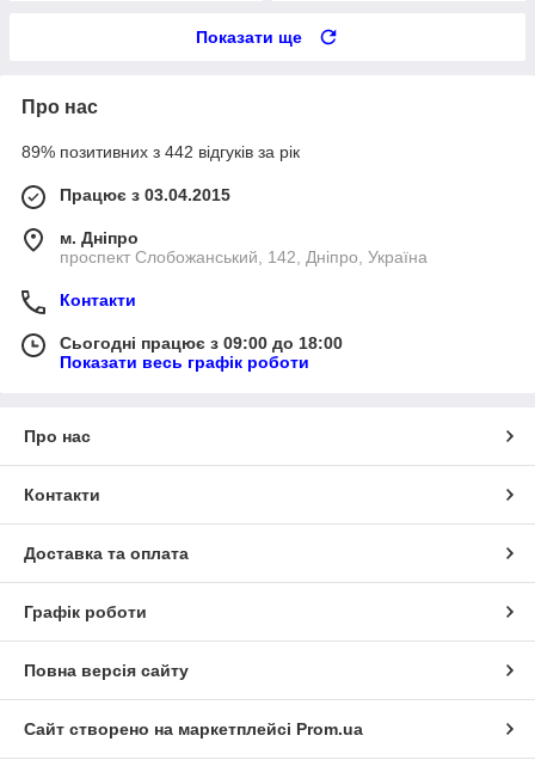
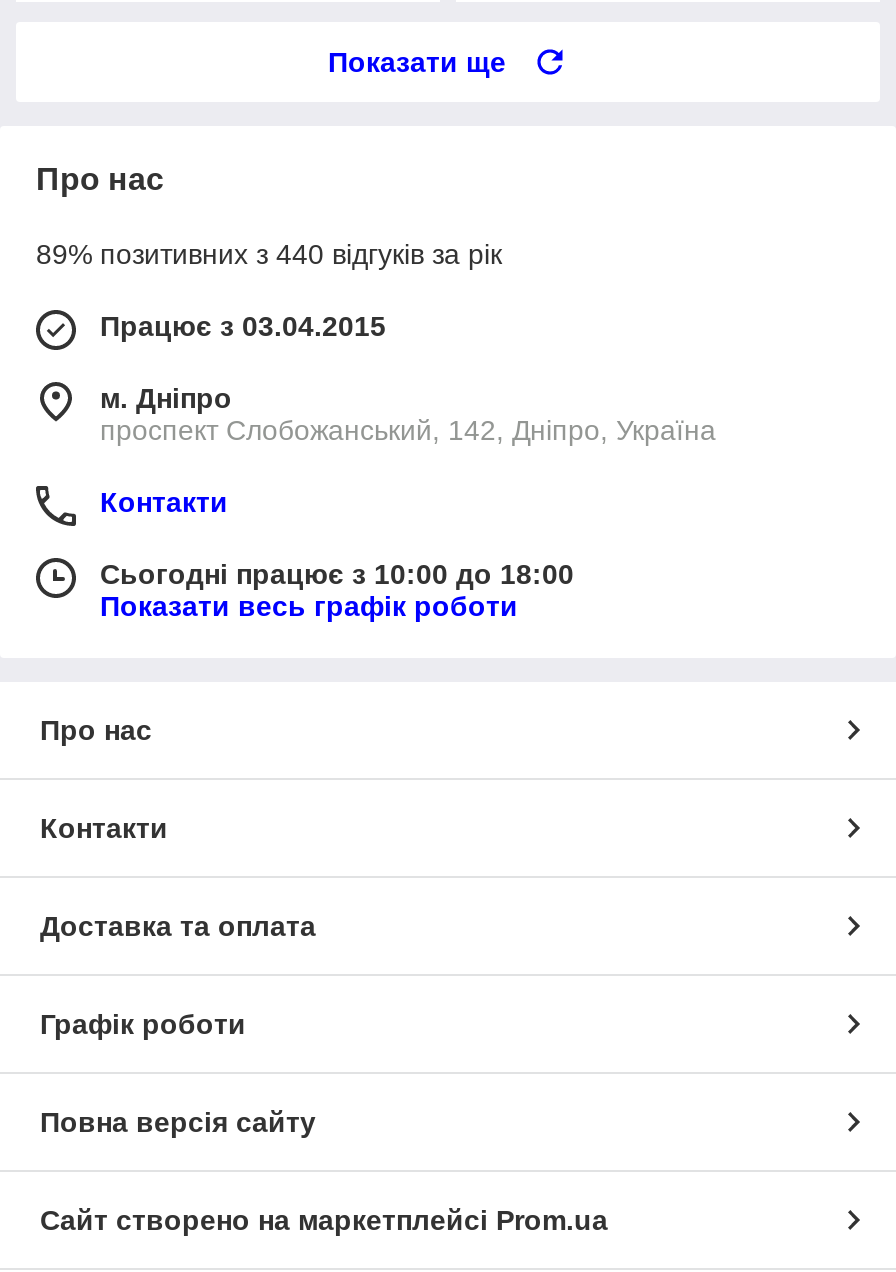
- 89% позитивних з 442 відгуків за рік
+ 89% позитивних з 440 відгуків за рік

- Сьогодні працює з 09:00 до 18:00
+ Сьогодні працює з 10:00 до 18:00
